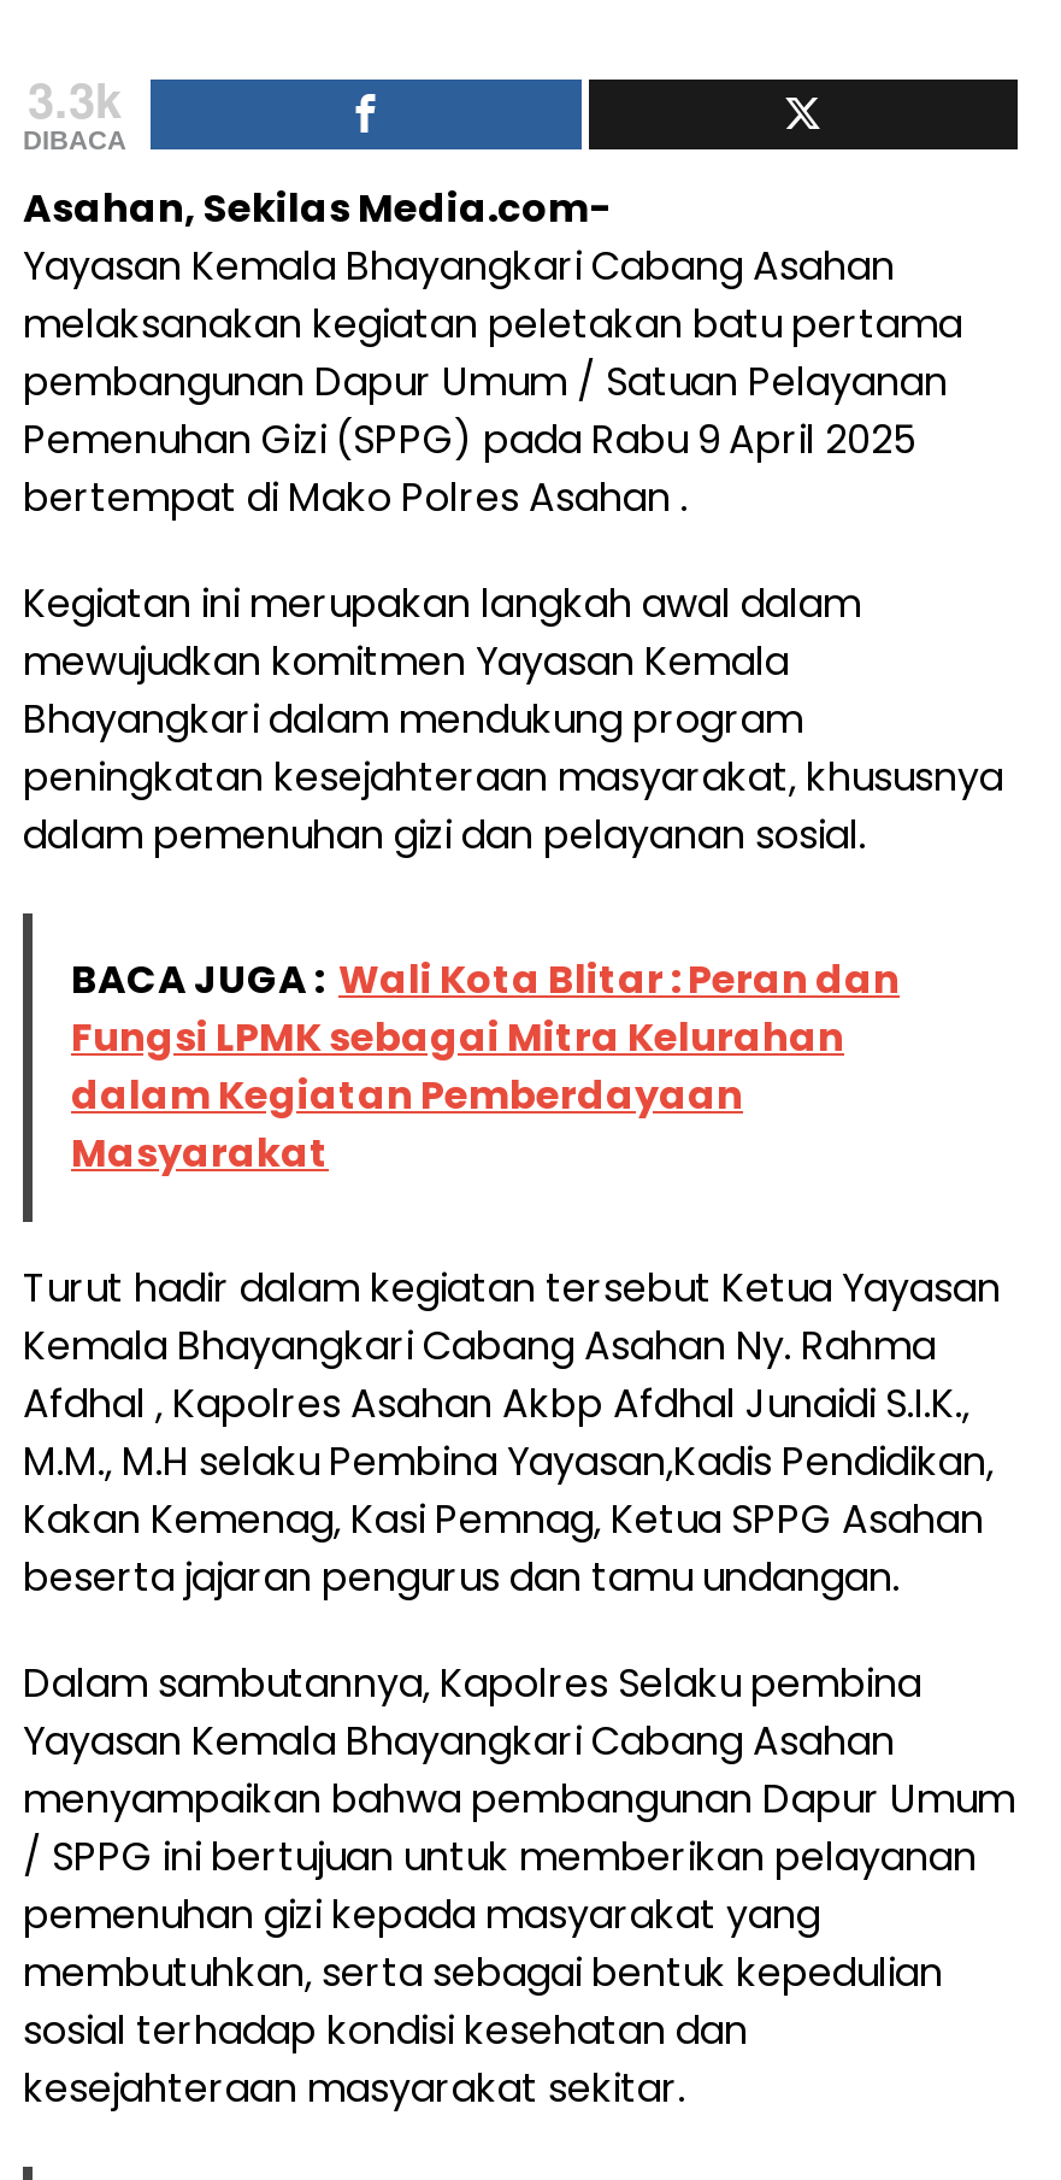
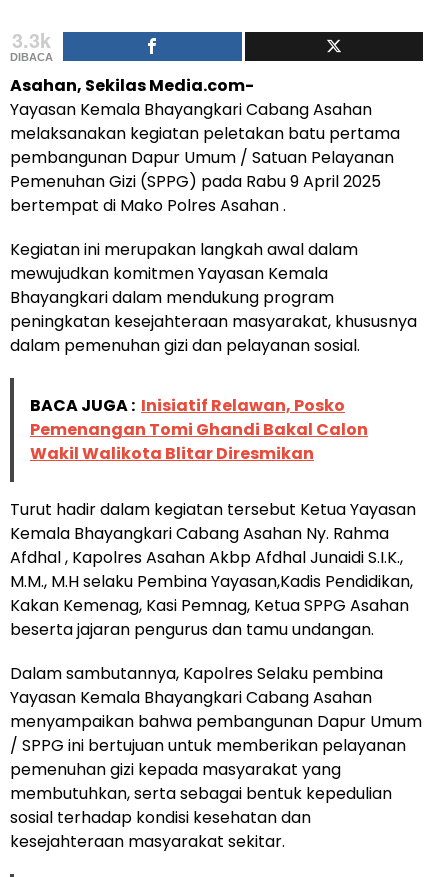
- BACA JUGA : Wali Kota Blitar : Peran dan
- Fungsi LPMK sebagai Mitra Kelurahan
- dalam Kegiatan Pemberdayaan
- Masyarakat
+ BACA JUGA : Inisiatif Relawan, Posko
+ Pemenangan Tomi Ghandi Bakal Calon
+ Wakil Walikota Blitar Diresmikan
